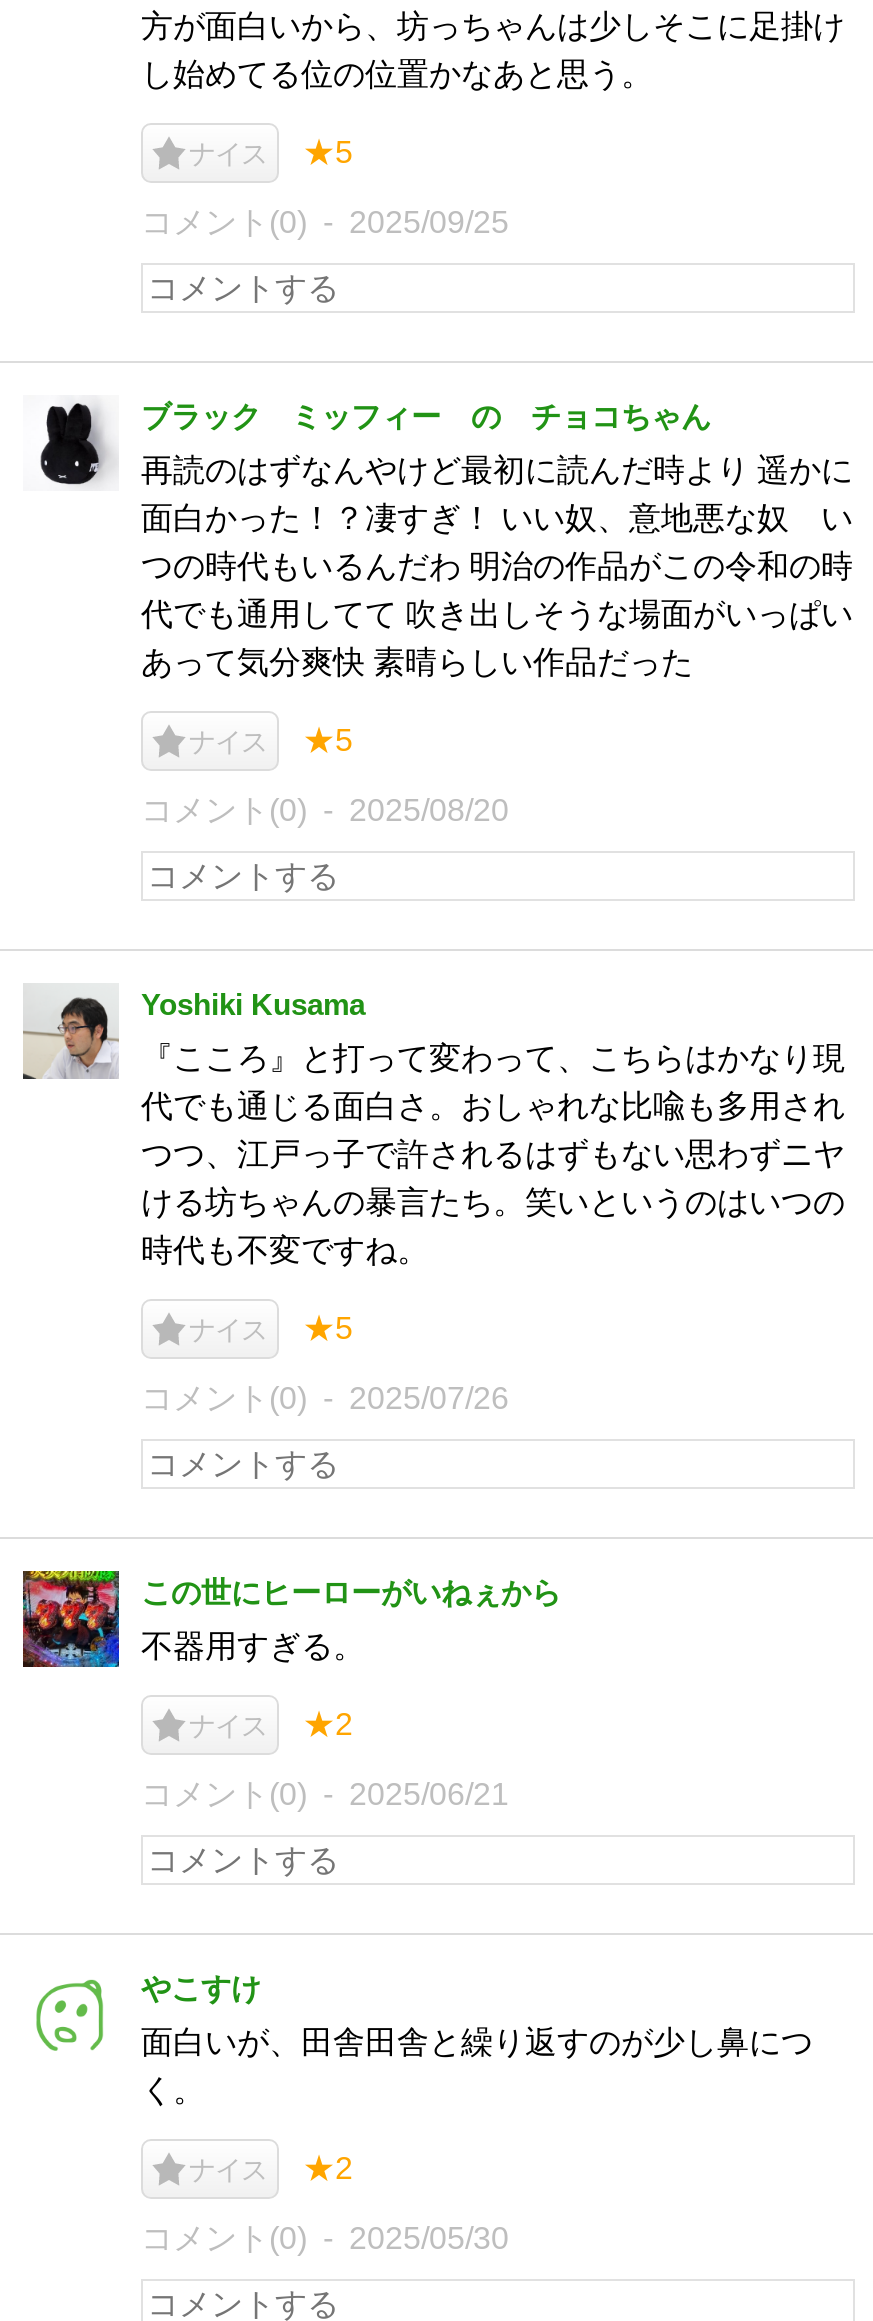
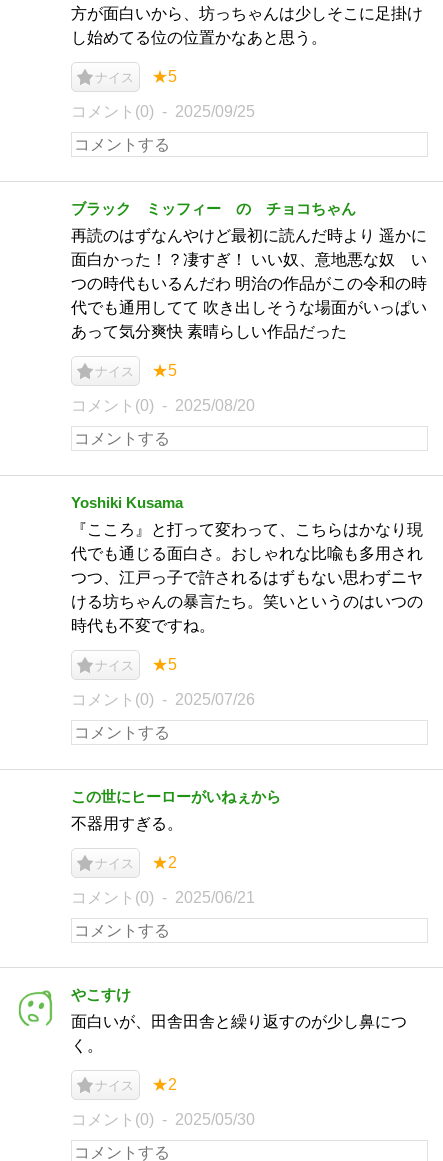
- [image]

- [image]

- [image]
